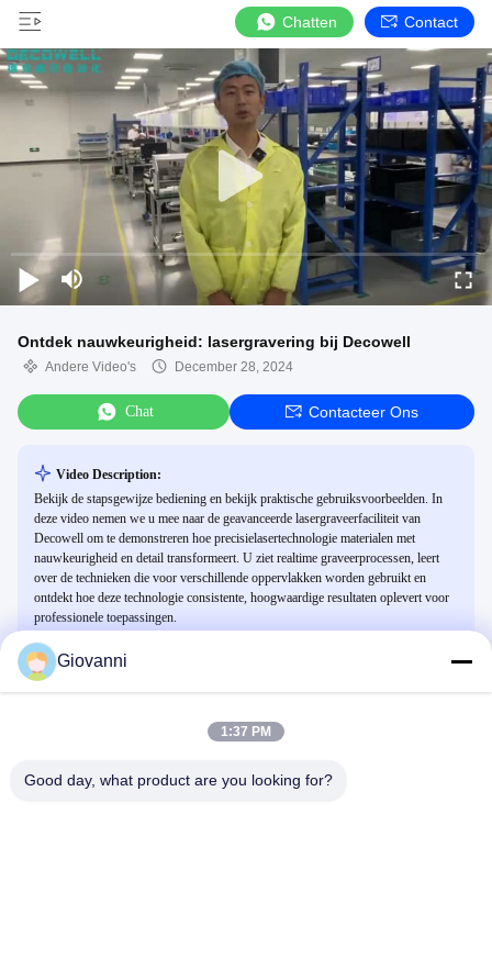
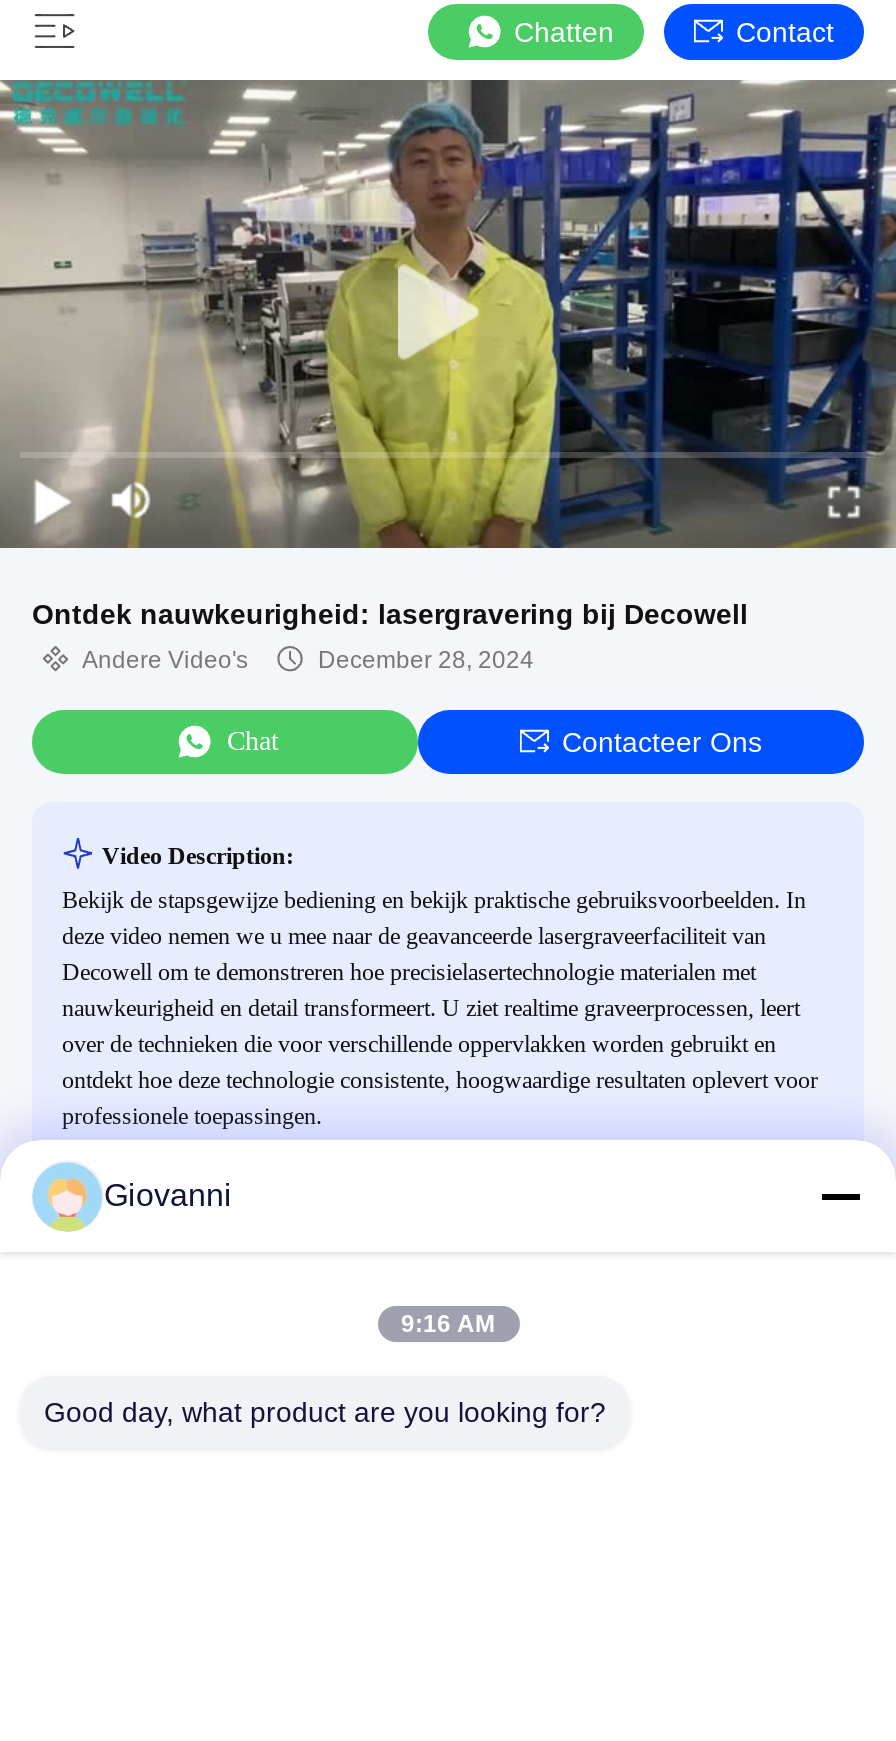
- 1:37 PM
+ 9:16 AM
